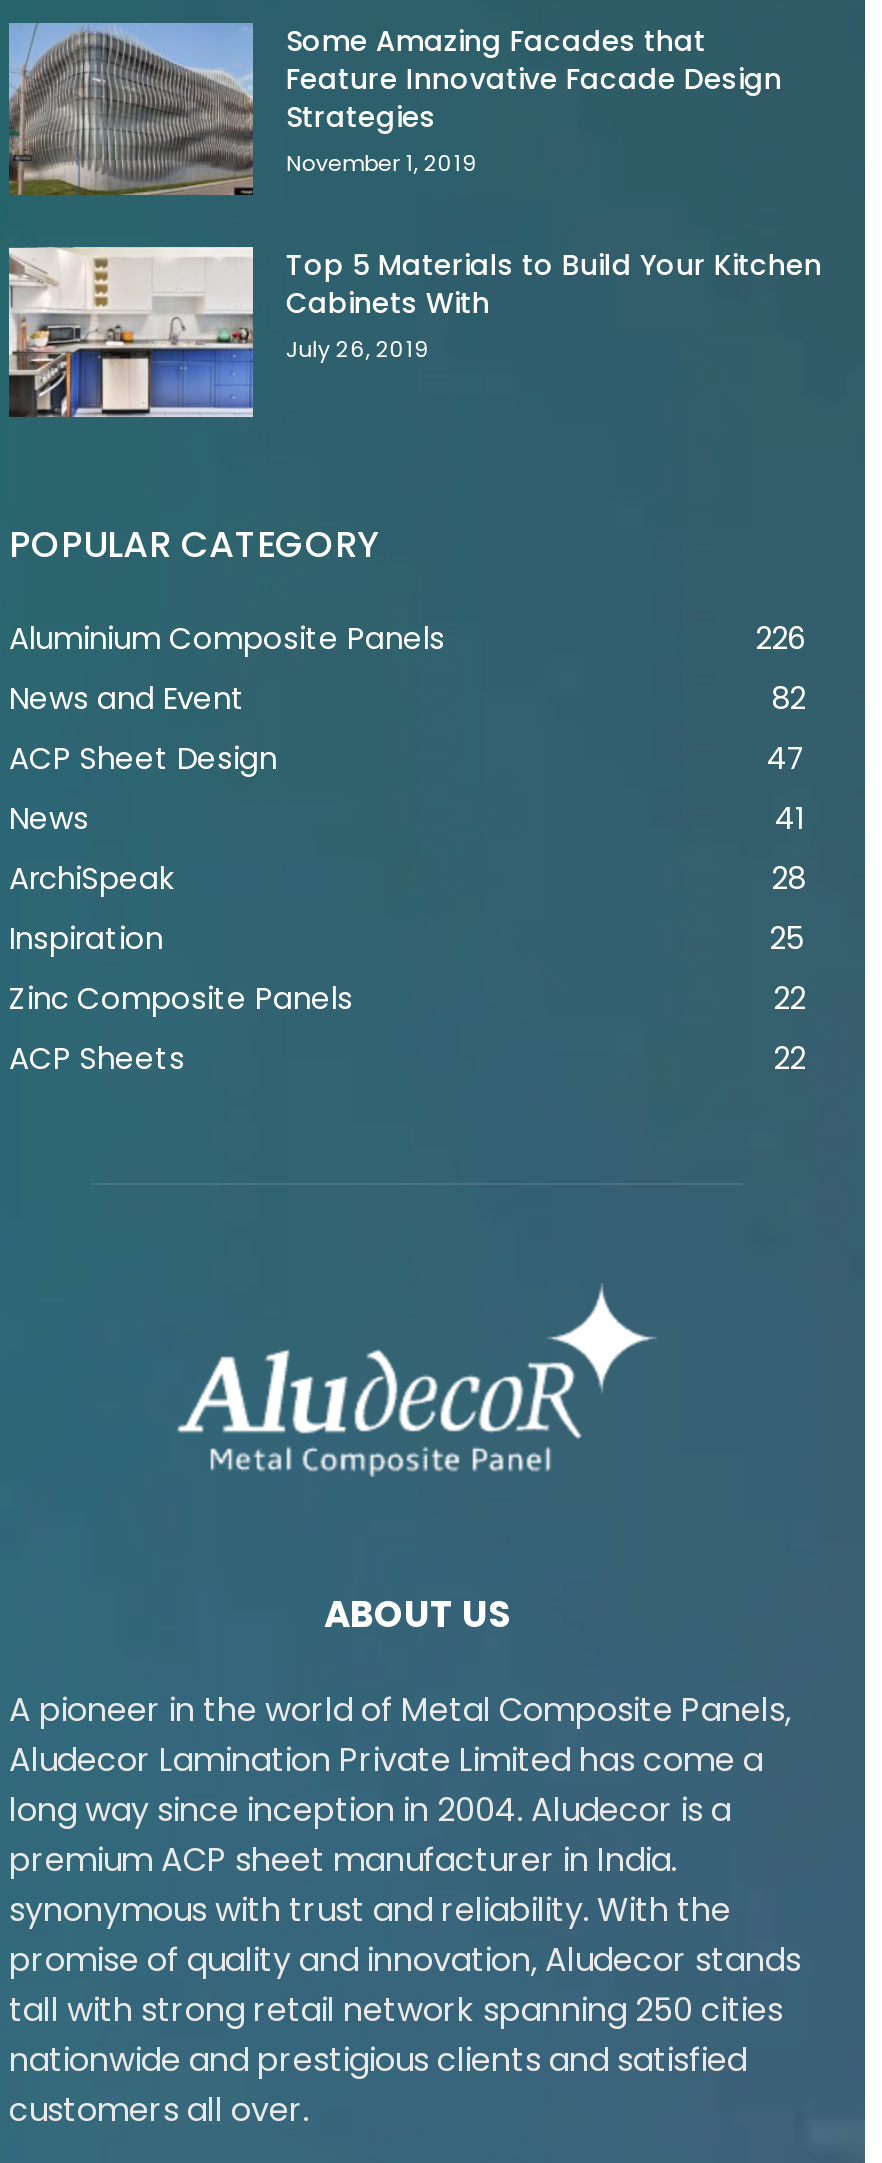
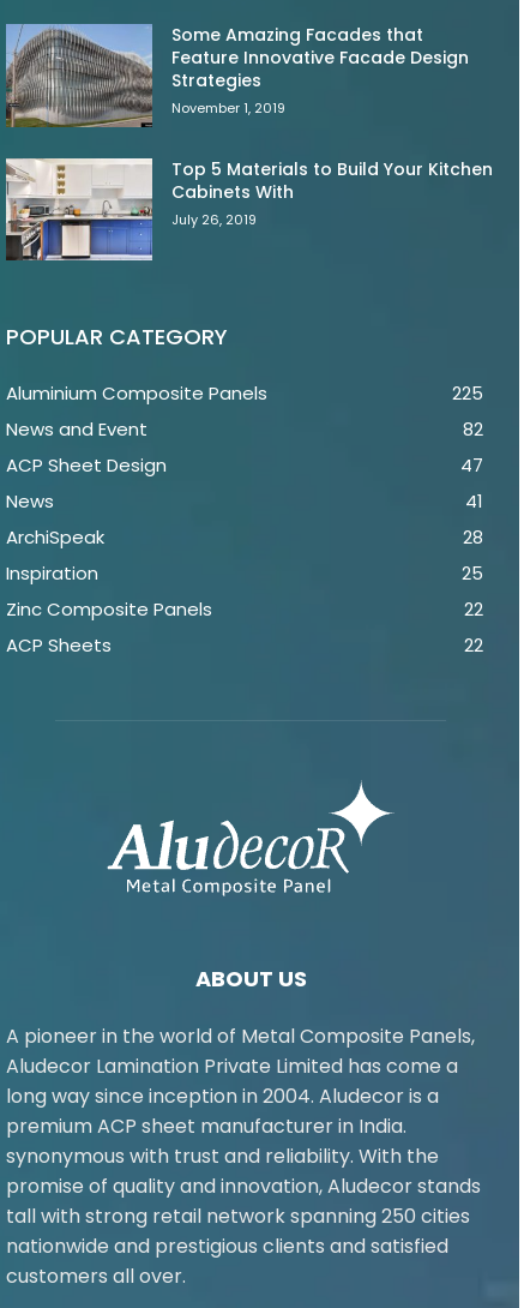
- 226
+ 225
